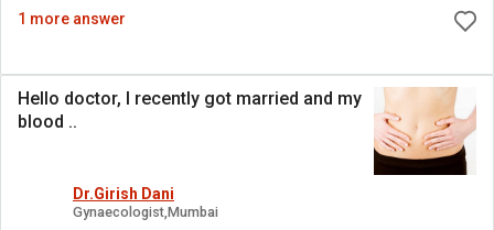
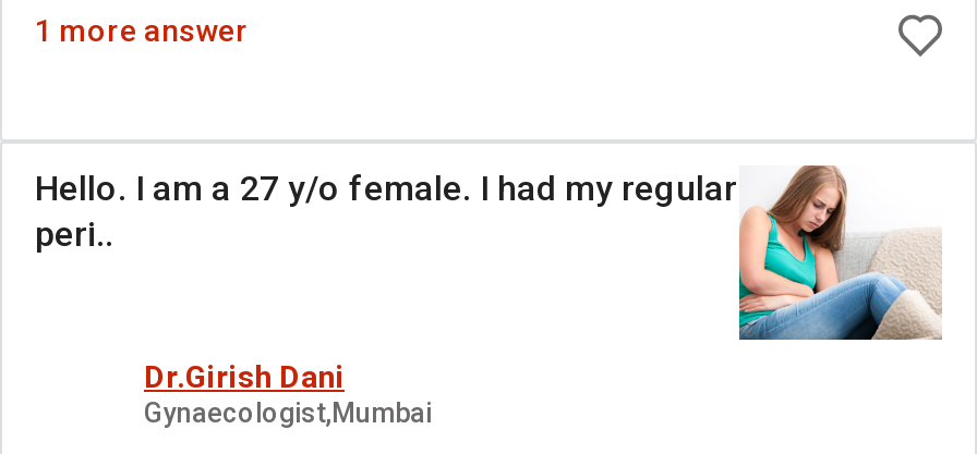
- [image]
- Hello doctor, I recently got married and my
- blood..
+ [image]
+ Hello. I am a 27 y/o female. I had my regular
+ peri..
